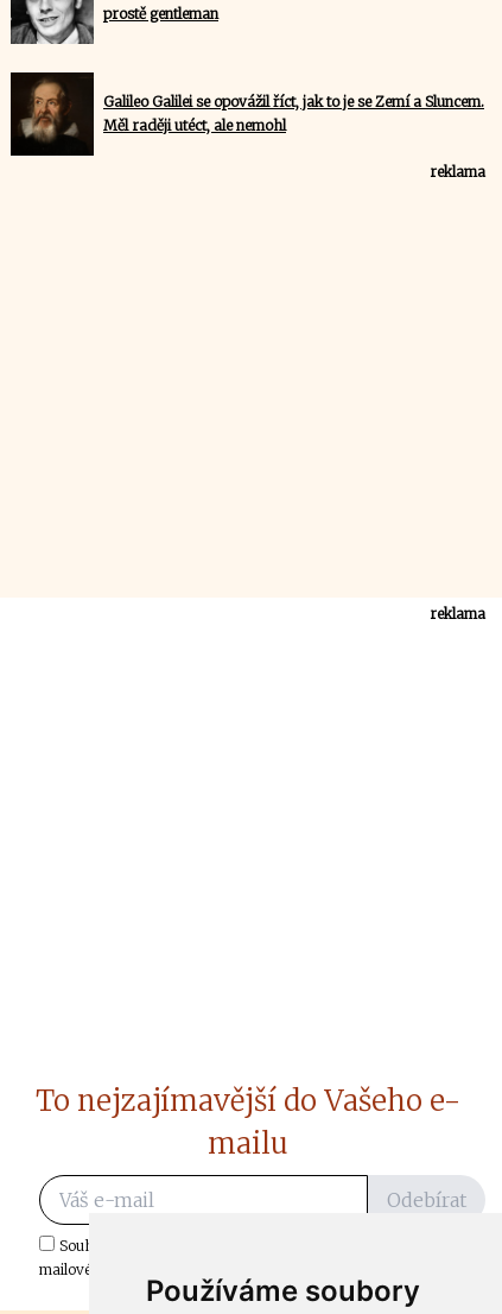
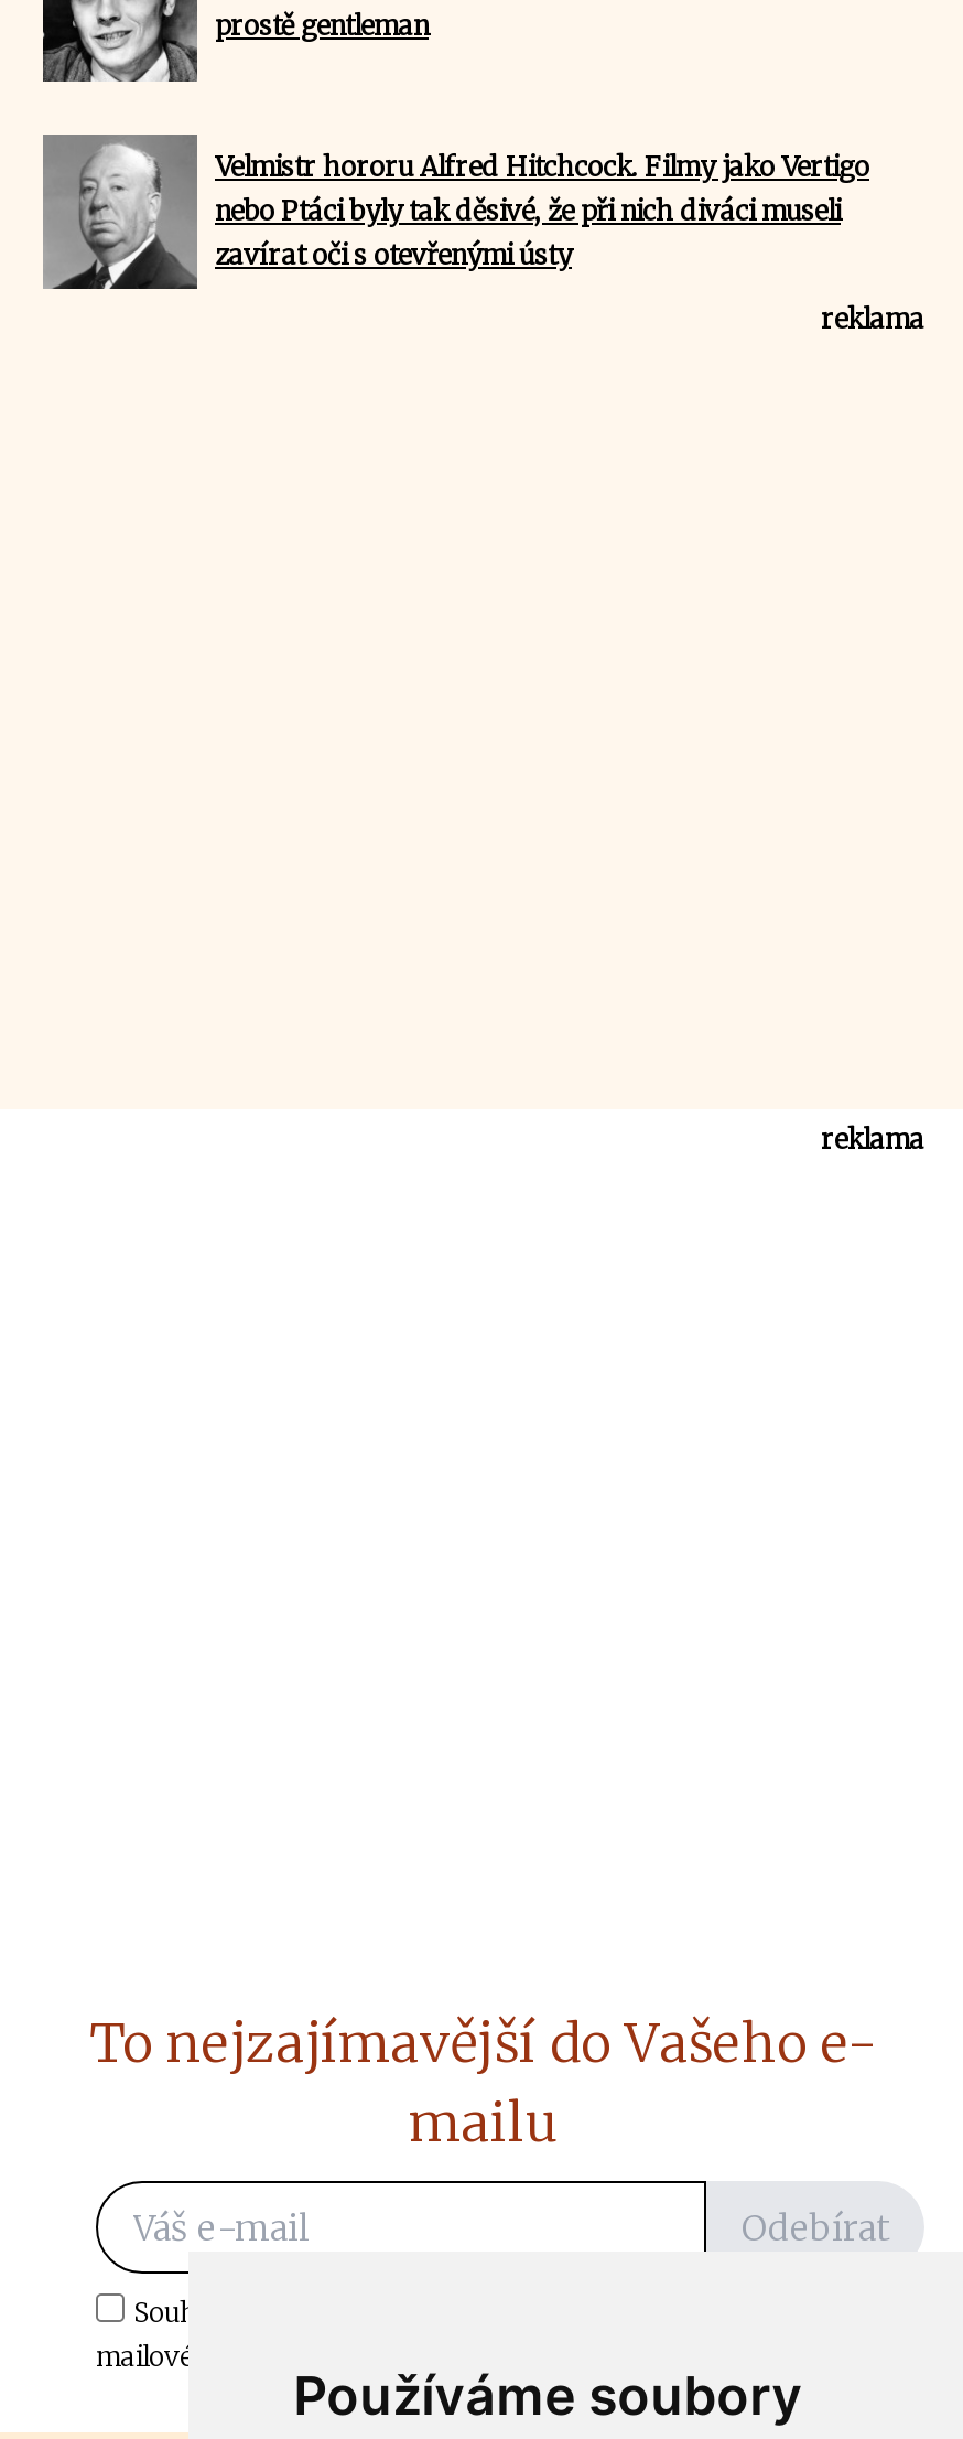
- [image]
- Galileo Galilei se opovážil říct, jak to je se Zemí a Sluncem.
- Měl raději utéct, ale nemohl
+ [image]
+ Velmistr hororu Alfred Hitchcock. Filmy jako Vertigo
+ nebo Ptáci byly tak děsivé, že při nich diváci museli
+ zavírat oči s otevřenými ústy
